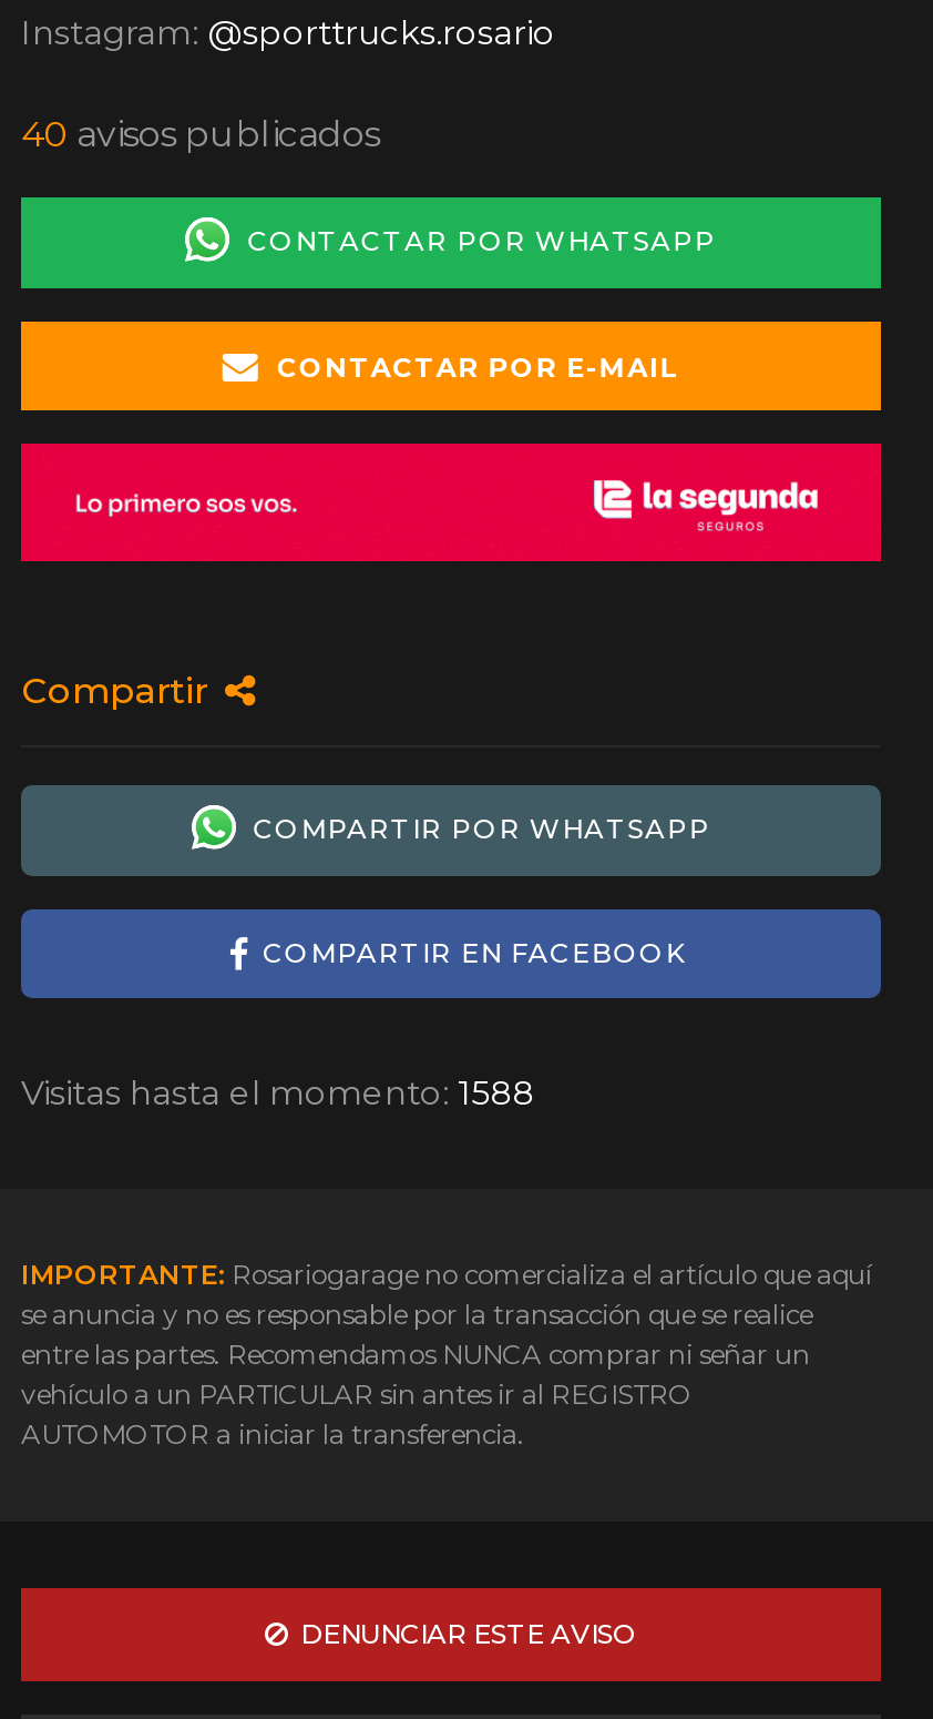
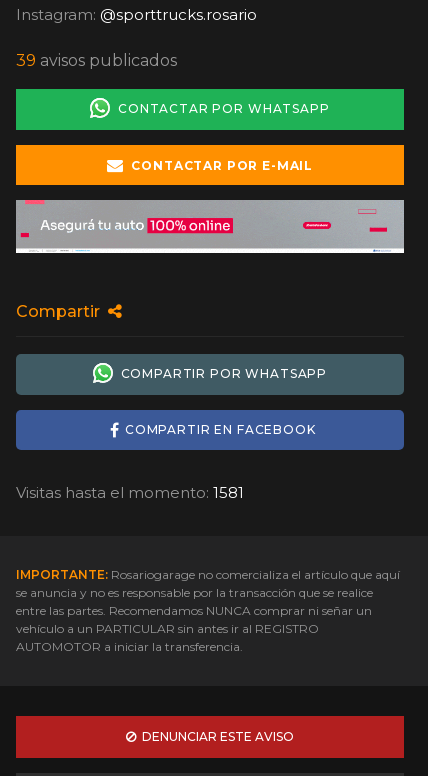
- 40 avisos publicados
+ 39 avisos publicados

- [image]
+ [image]

- Visitas hasta el momento: 1588
+ Visitas hasta el momento: 1581
